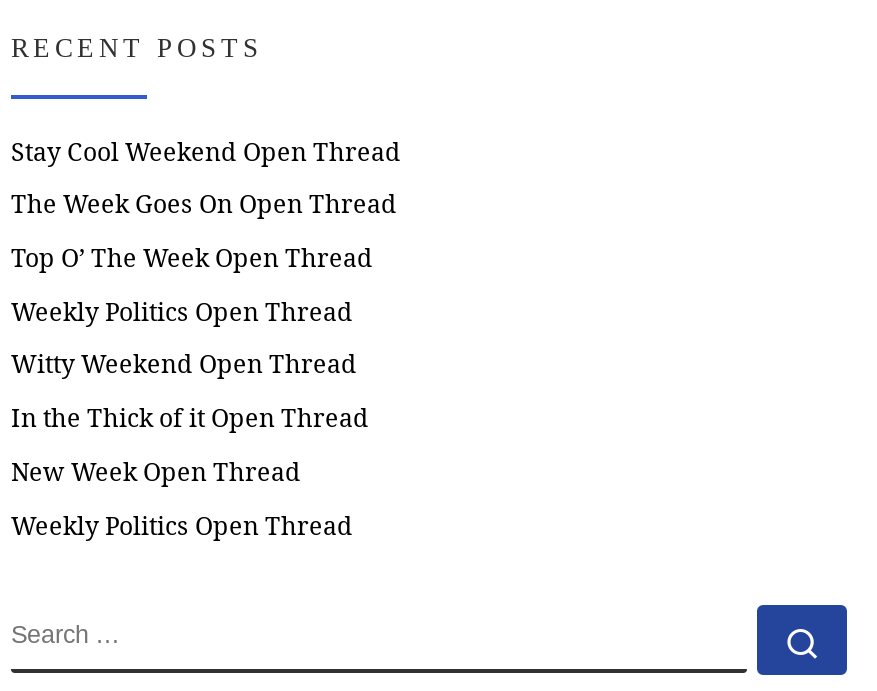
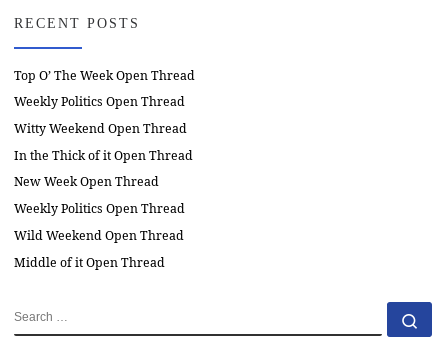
- Stay Cool Weekend Open Thread
- The Week Goes On Open Thread

moved up: Top O’ The Week Open Thread | Weekly Politics Open Thread | Witty Weekend Open Thread | In the Thick of it Open Thread | New Week Open Thread | Weekly Politics Open Thread

+ Wild Weekend Open Thread
+ Middle of it Open Thread
